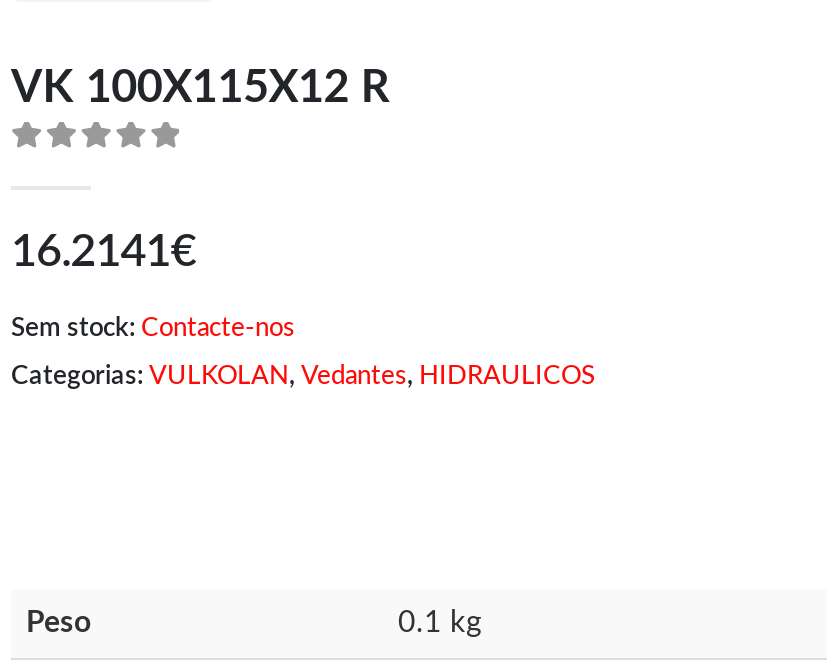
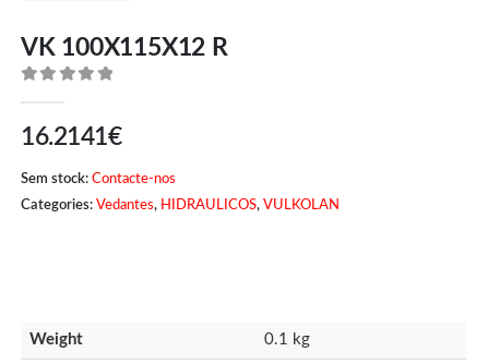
- Categorias: VULKOLAN, Vedantes, HIDRAULICOS
+ Categories: Vedantes, HIDRAULICOS, VULKOLAN

- Peso
+ Weight
